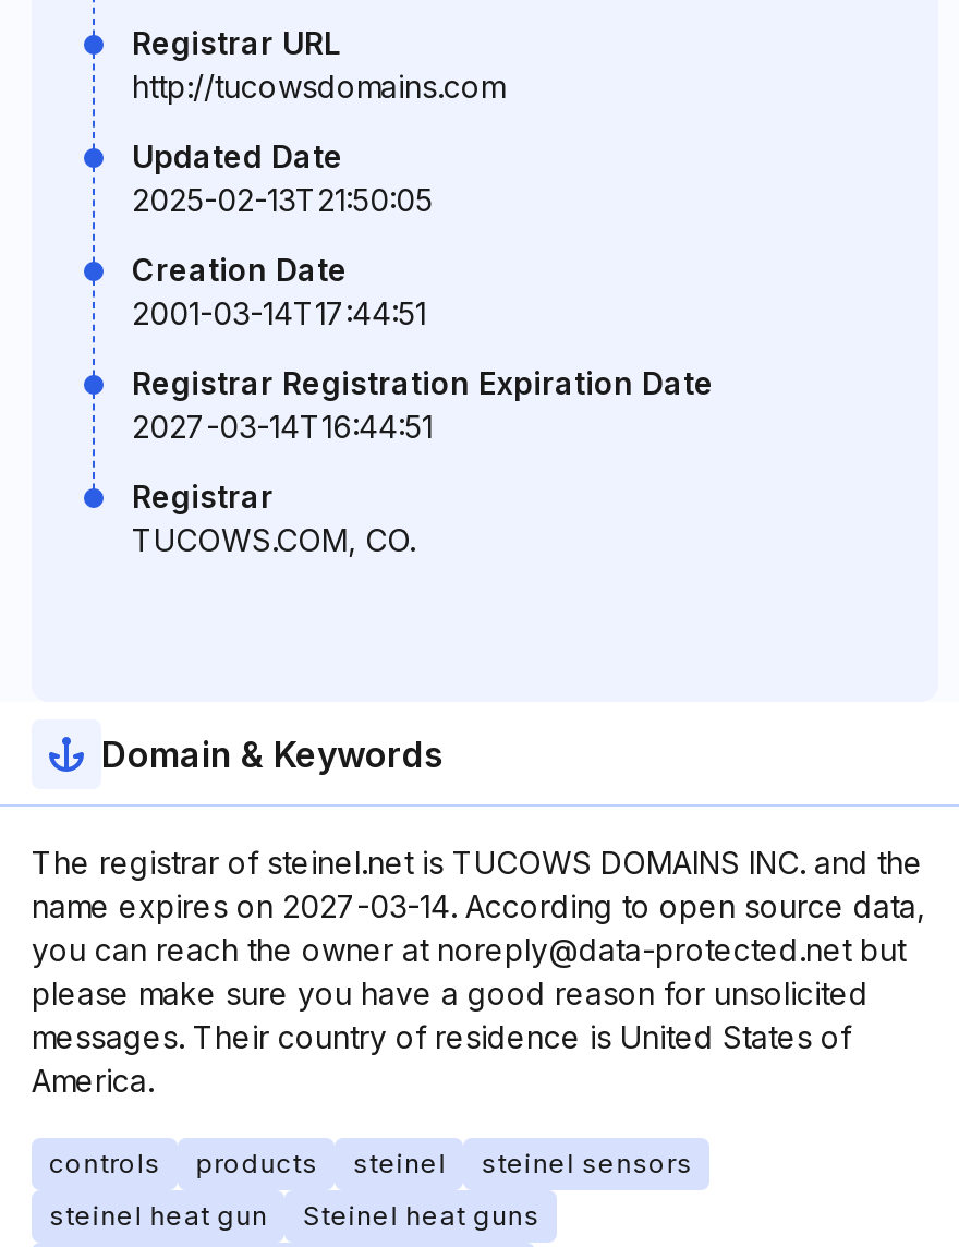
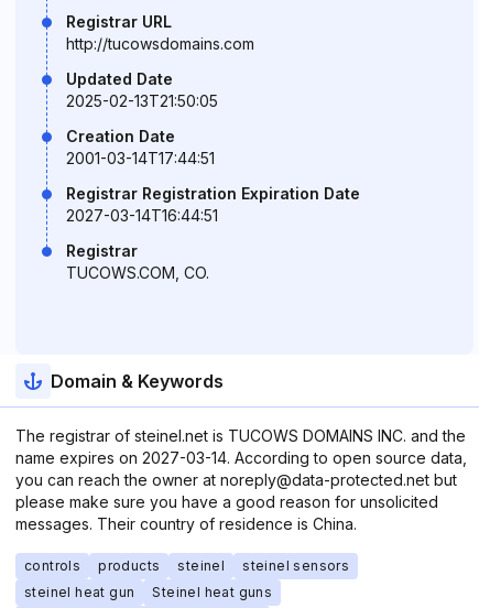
- messages. Their country of residence is United States of
- America.
+ messages. Their country of residence is China.
